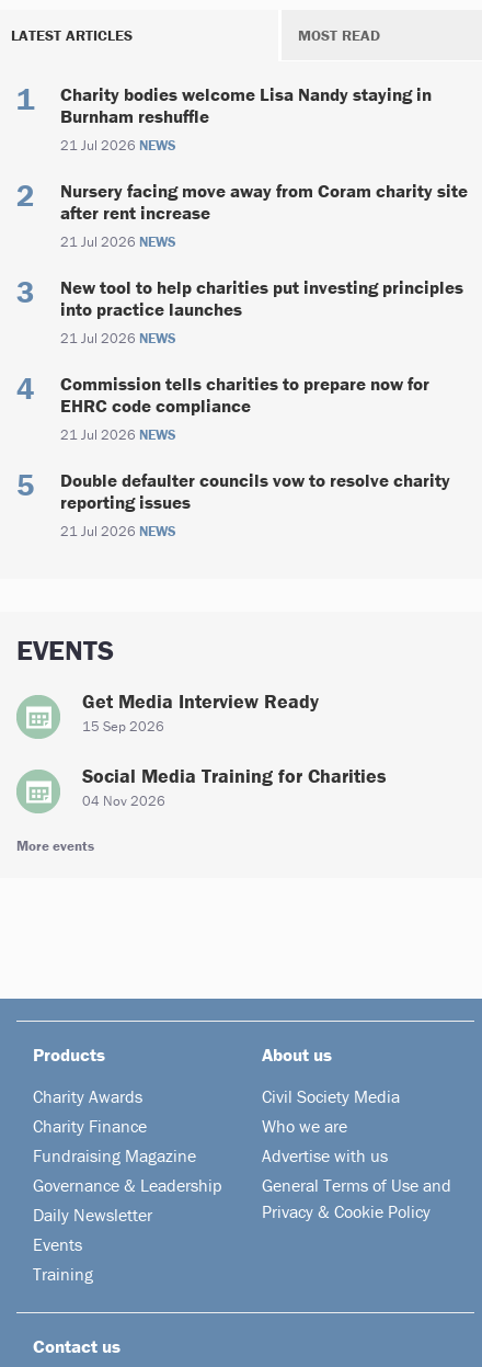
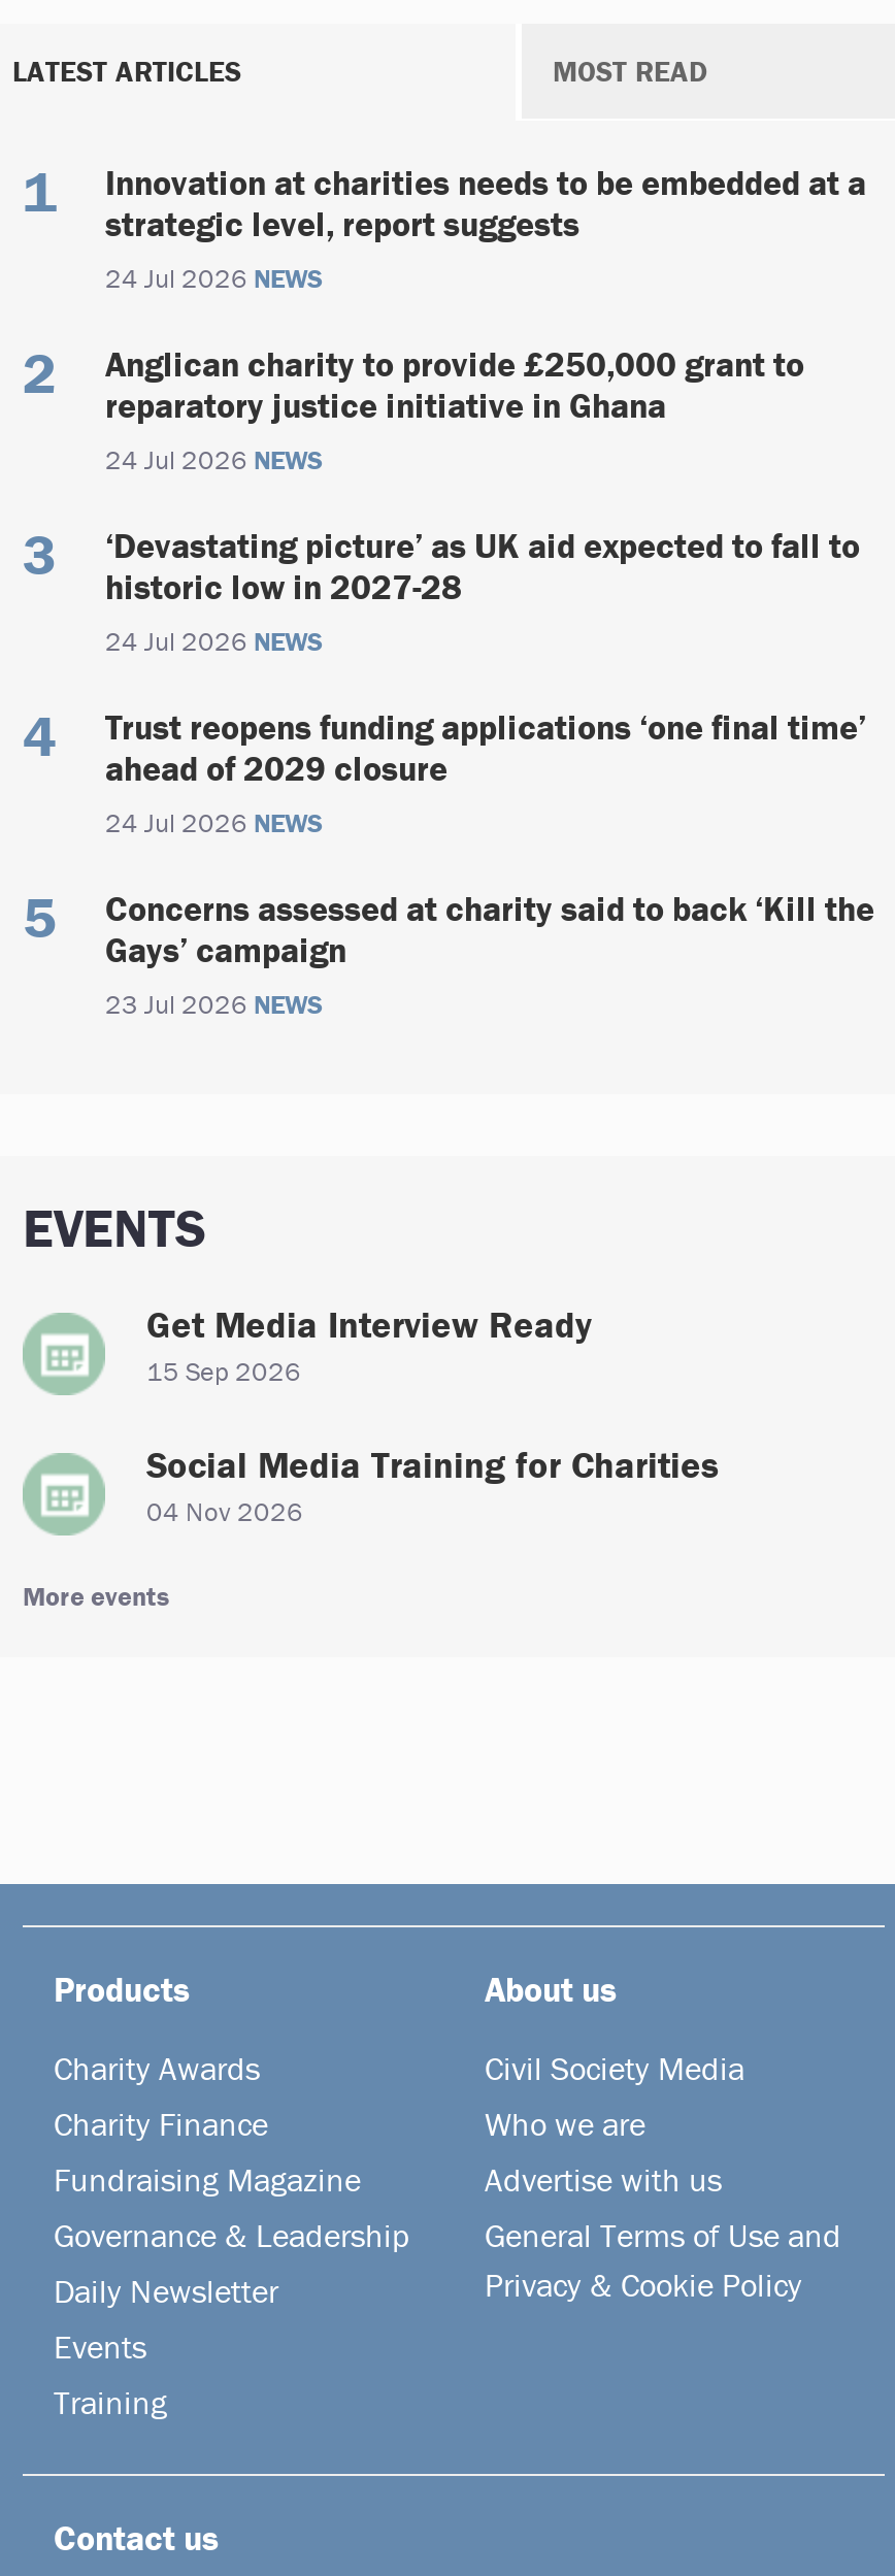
- Charity bodies welcome Lisa Nandy staying in
- Burnham reshuffle
- 21 Jul 2026 NEWS
+ Innovation at charities needs to be embedded at a
+ strategic level, report suggests
+ 24 Jul 2026 NEWS

- Nursery facing move away from Coram charity site
- after rent increase
- 21 Jul 2026 NEWS
+ Anglican charity to provide £250,000 grant to
+ reparatory justice initiative in Ghana
+ 24 Jul 2026 NEWS

- New tool to help charities put investing principles
- into practice launches
- 21 Jul 2026 NEWS
+ ‘Devastating picture’ as UK aid expected to fall to
+ historic low in 2027-28
+ 24 Jul 2026 NEWS

- Commission tells charities to prepare now for
- EHRC code compliance
- 21 Jul 2026 NEWS
+ Trust reopens funding applications ‘one final time’
+ ahead of 2029 closure
+ 24 Jul 2026 NEWS

- Double defaulter councils vow to resolve charity
- reporting issues
- 21 Jul 2026 NEWS
+ Concerns assessed at charity said to back ‘Kill the
+ Gays’ campaign
+ 23 Jul 2026 NEWS
